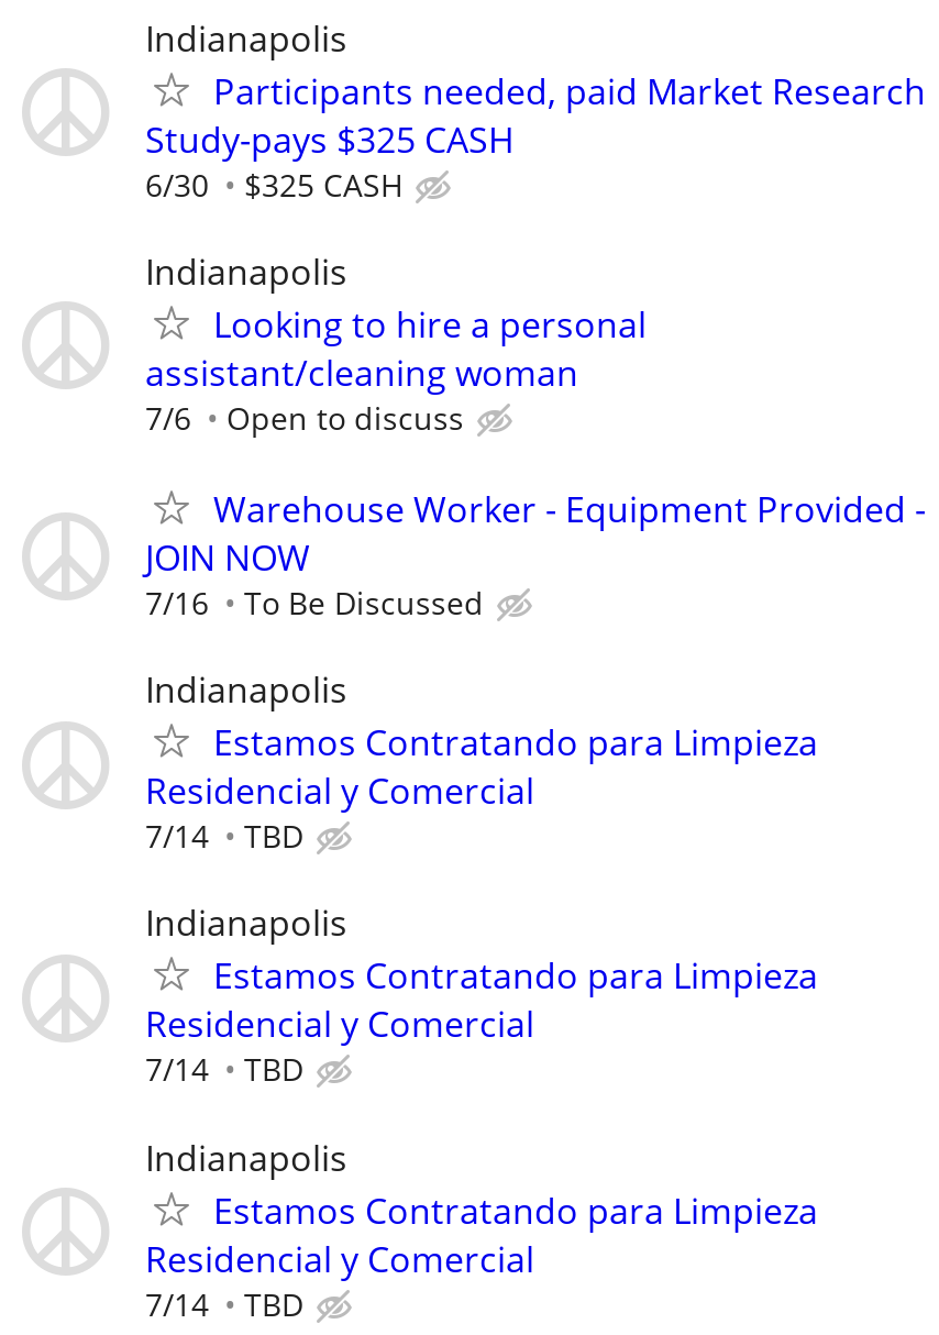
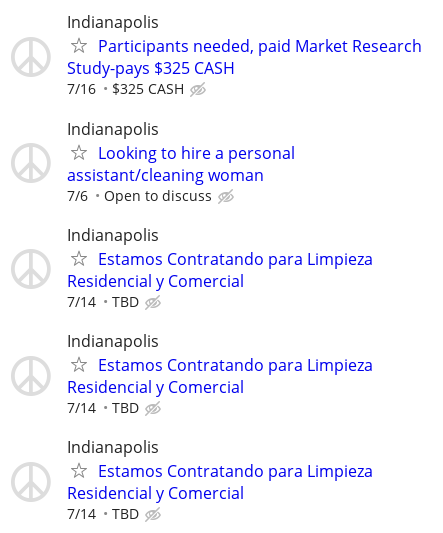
- 6/30 $325 CASH
+ 7/16 $325 CASH

- Warehouse Worker - Equipment Provided -
- JOIN NOW
- 7/16
- To Be Discussed
